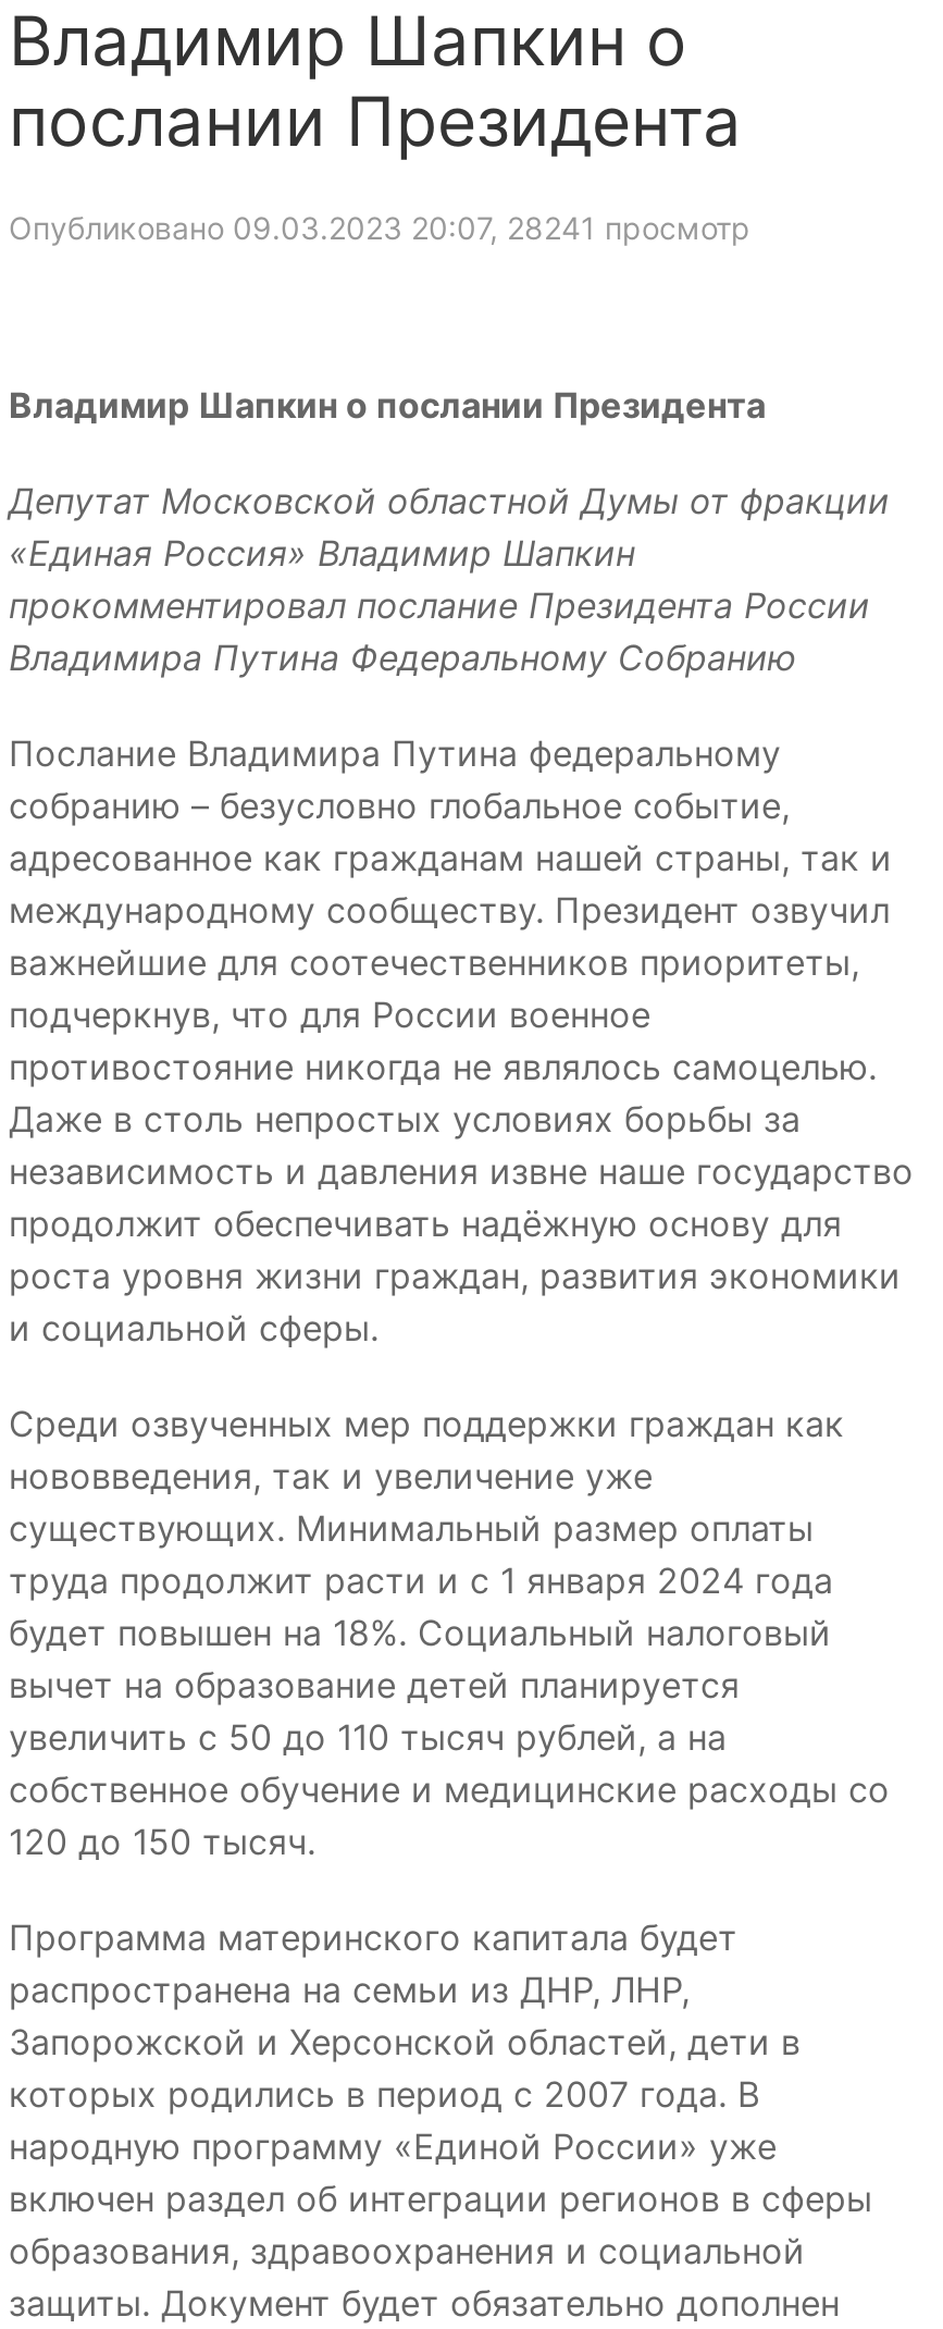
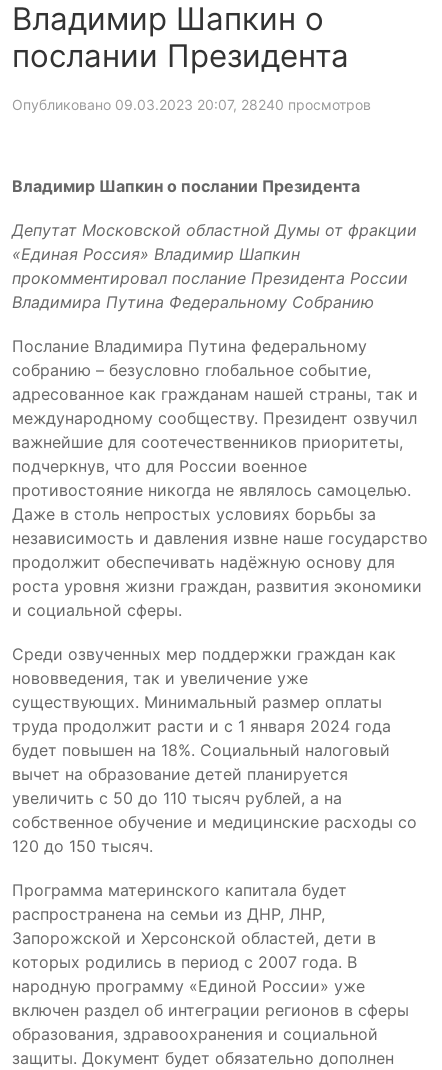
- Опубликовано 09.03.2023 20:07, 28241 просмотр
+ Опубликовано 09.03.2023 20:07, 28240 просмотров
